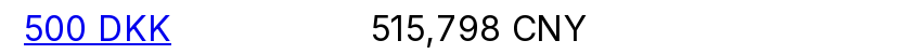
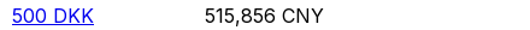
- 515,798 CNY
+ 515,856 CNY
